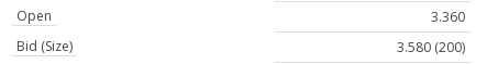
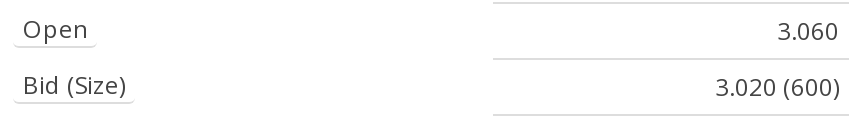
- 3.360
+ 3.060

- 3.580 (200)
+ 3.020 (600)
